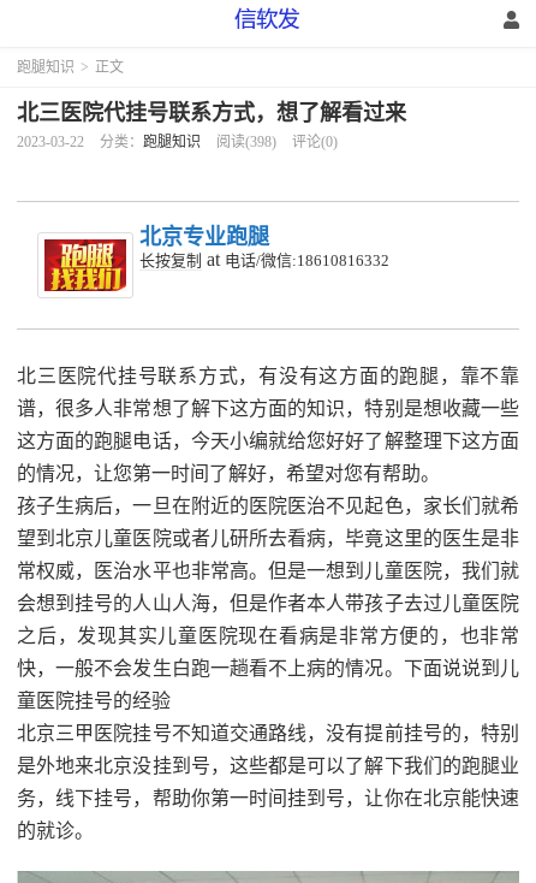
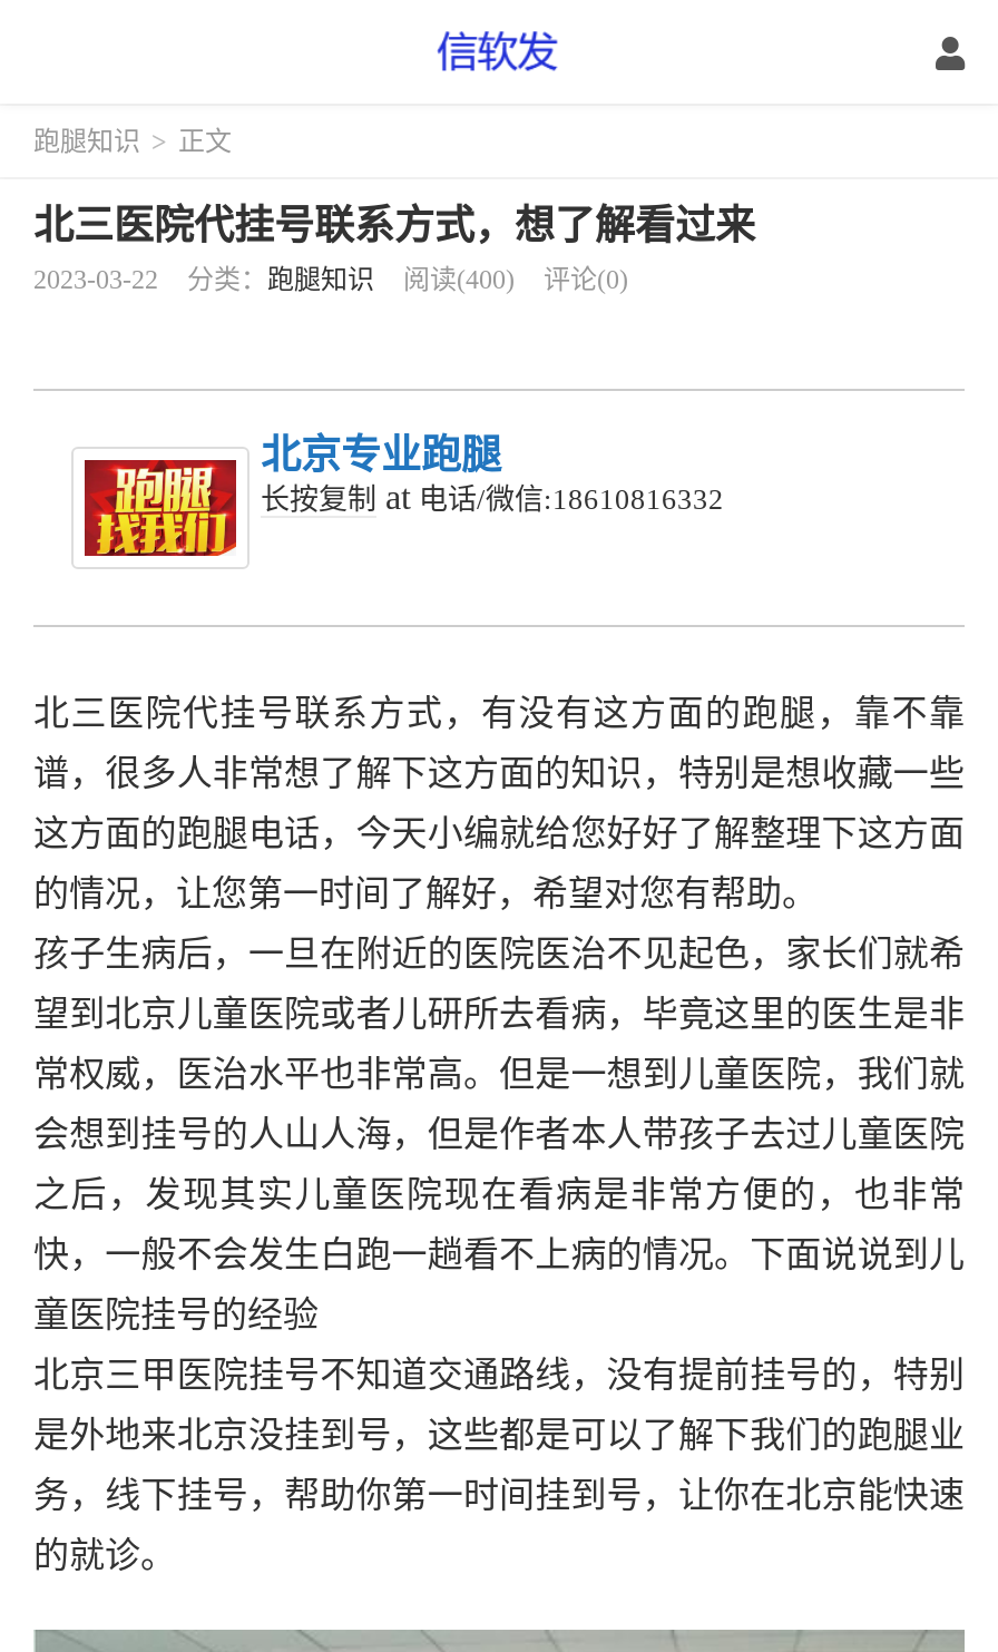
- 2023-03-22 分类：跑腿知识 阅读(398) 评论(0)
+ 2023-03-22 分类：跑腿知识 阅读(400) 评论(0)
